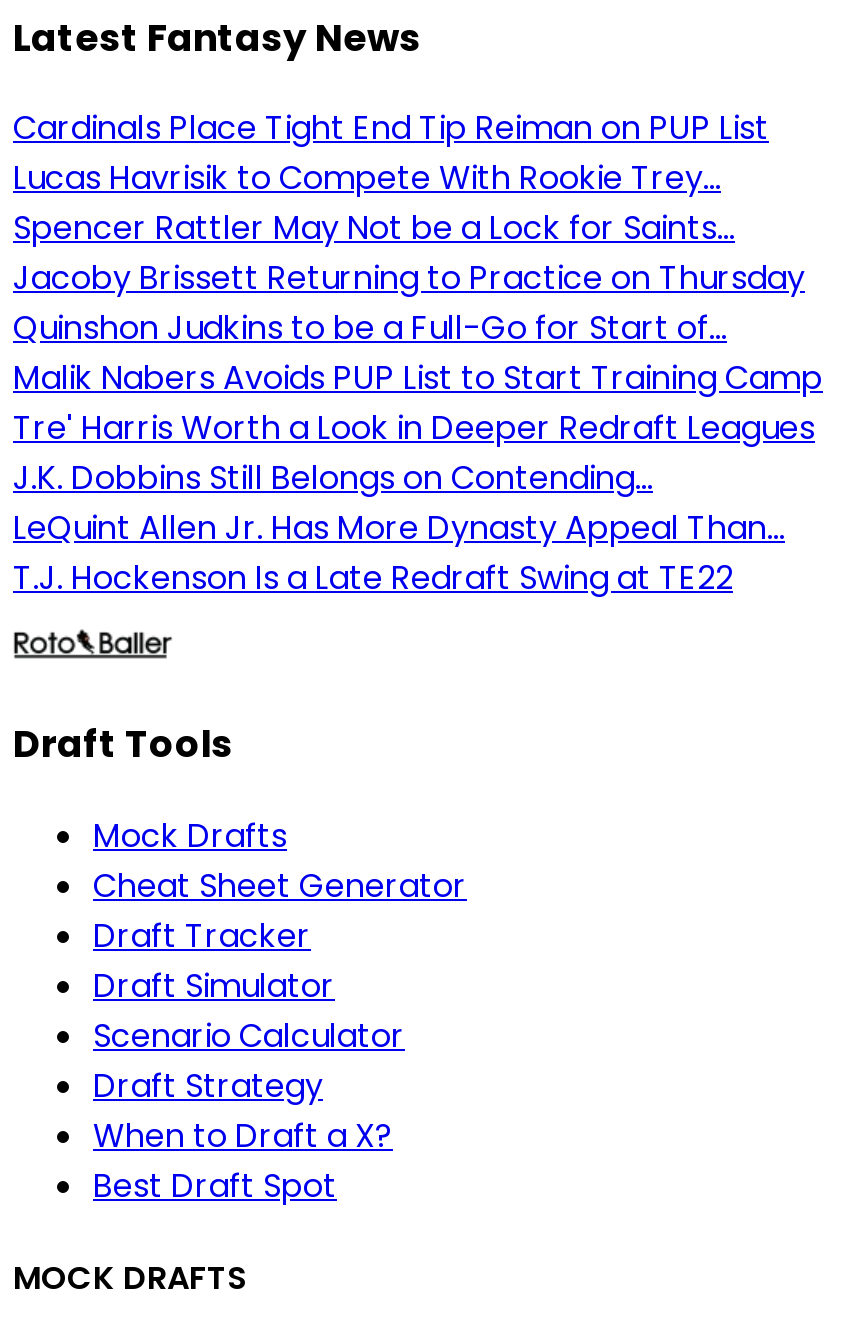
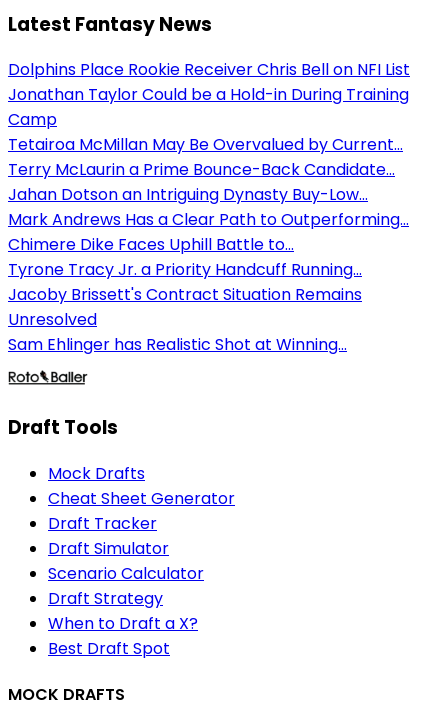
- Cardinals Place Tight End Tip Reiman on PUP List
- Lucas Havrisik to Compete With Rookie Trey...
- Spencer Rattler May Not be a Lock for Saints...
- Jacoby Brissett Returning to Practice on Thursday
- Quinshon Judkins to be a Full-Go for Start of...
- Malik Nabers Avoids PUP List to Start Training Camp
- Tre' Harris Worth a Look in Deeper Redraft Leagues
- J.K. Dobbins Still Belongs on Contending...
- LeQuint Allen Jr. Has More Dynasty Appeal Than...
- T.J. Hockenson Is a Late Redraft Swing at TE22
+ Dolphins Place Rookie Receiver Chris Bell on NFI List
+ Jonathan Taylor Could be a Hold-in During Training
+ Camp
+ Tetairoa McMillan May Be Overvalued by Current...
+ Terry McLaurin a Prime Bounce-Back Candidate...
+ Jahan Dotson an Intriguing Dynasty Buy-Low...
+ Mark Andrews Has a Clear Path to Outperforming...
+ Chimere Dike Faces Uphill Battle to...
+ Tyrone Tracy Jr. a Priority Handcuff Running...
+ Jacoby Brissett's Contract Situation Remains
+ Unresolved
+ Sam Ehlinger has Realistic Shot at Winning...
